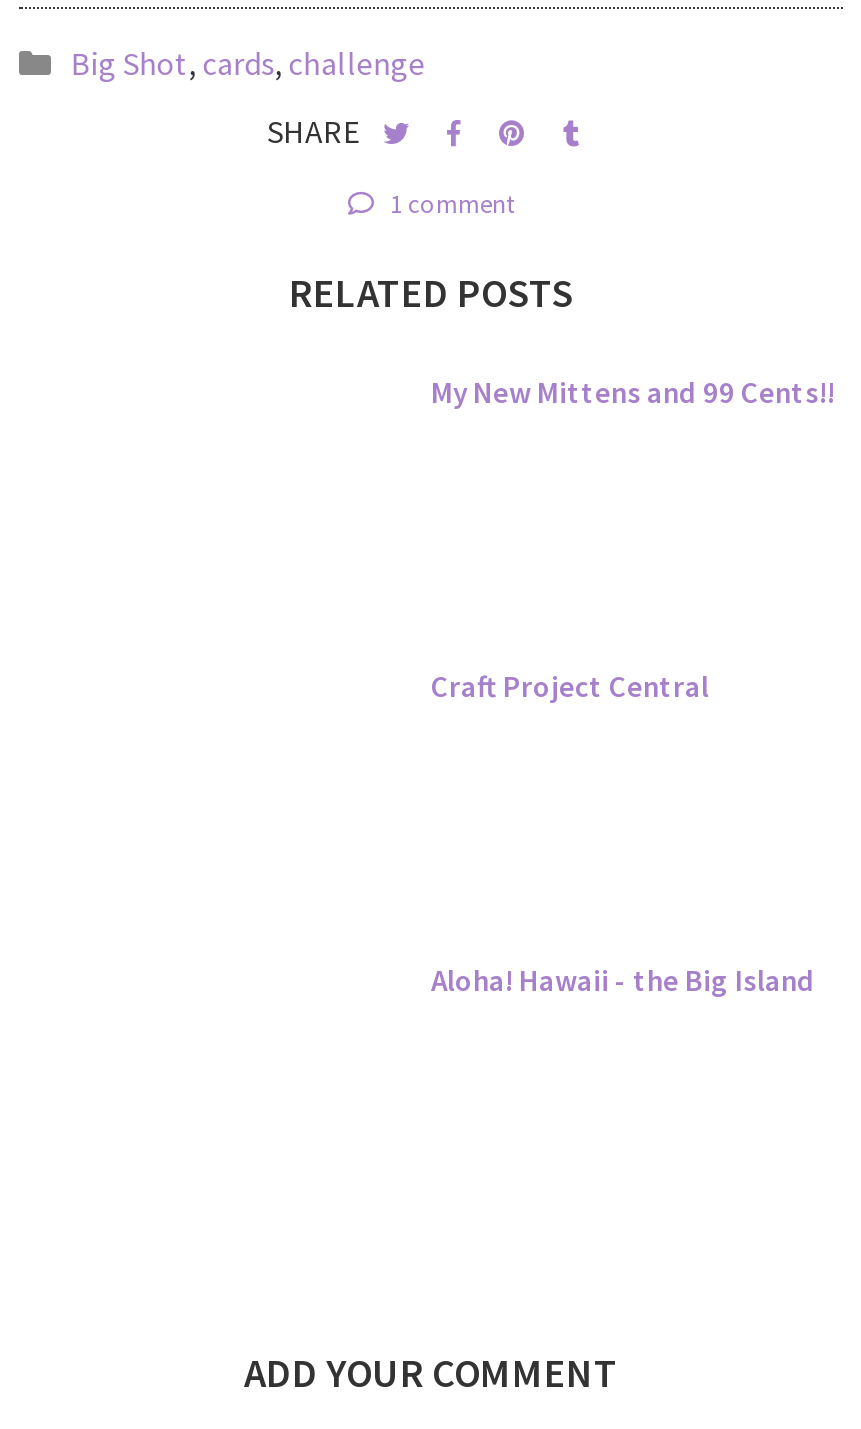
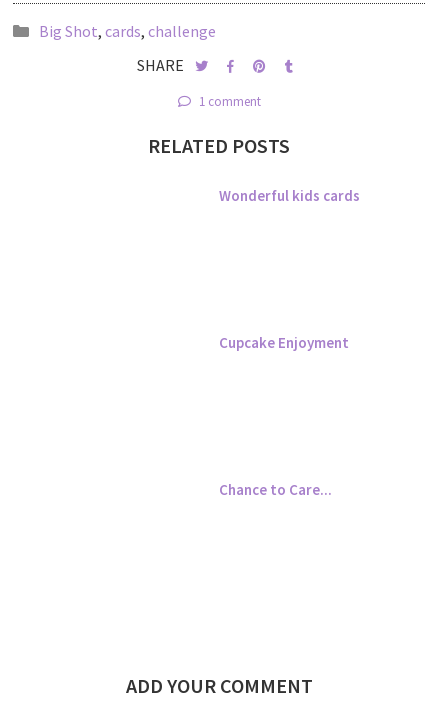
- My New Mittens and 99 Cents!!
+ Wonderful kids cards

- Craft Project Central
+ Cupcake Enjoyment

- Aloha! Hawaii - the Big Island
+ Chance to Care...
